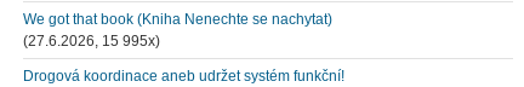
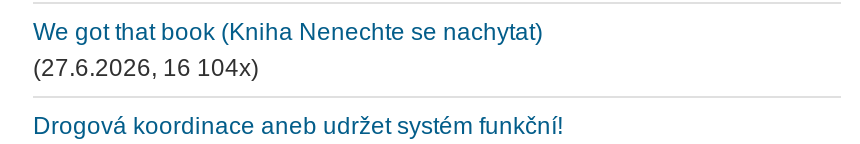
- (27.6.2026, 15 995x)
+ (27.6.2026, 16 104x)
